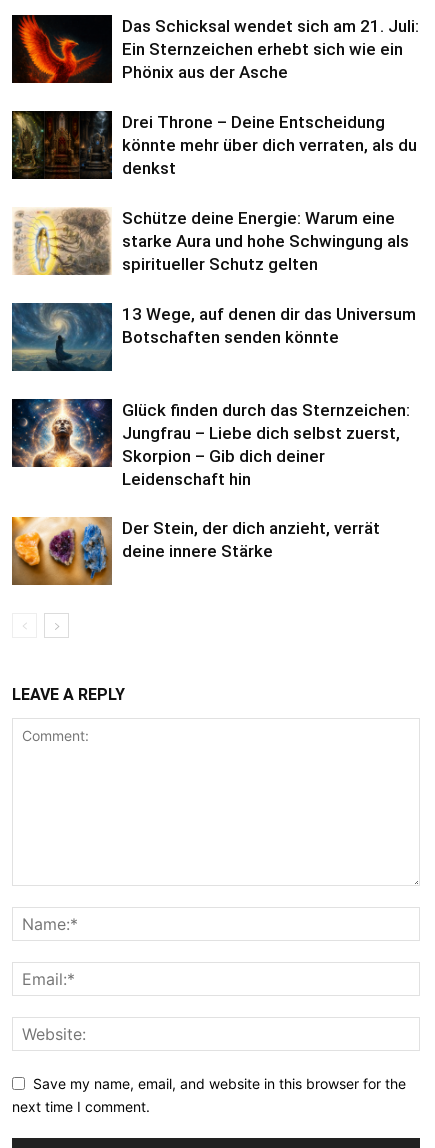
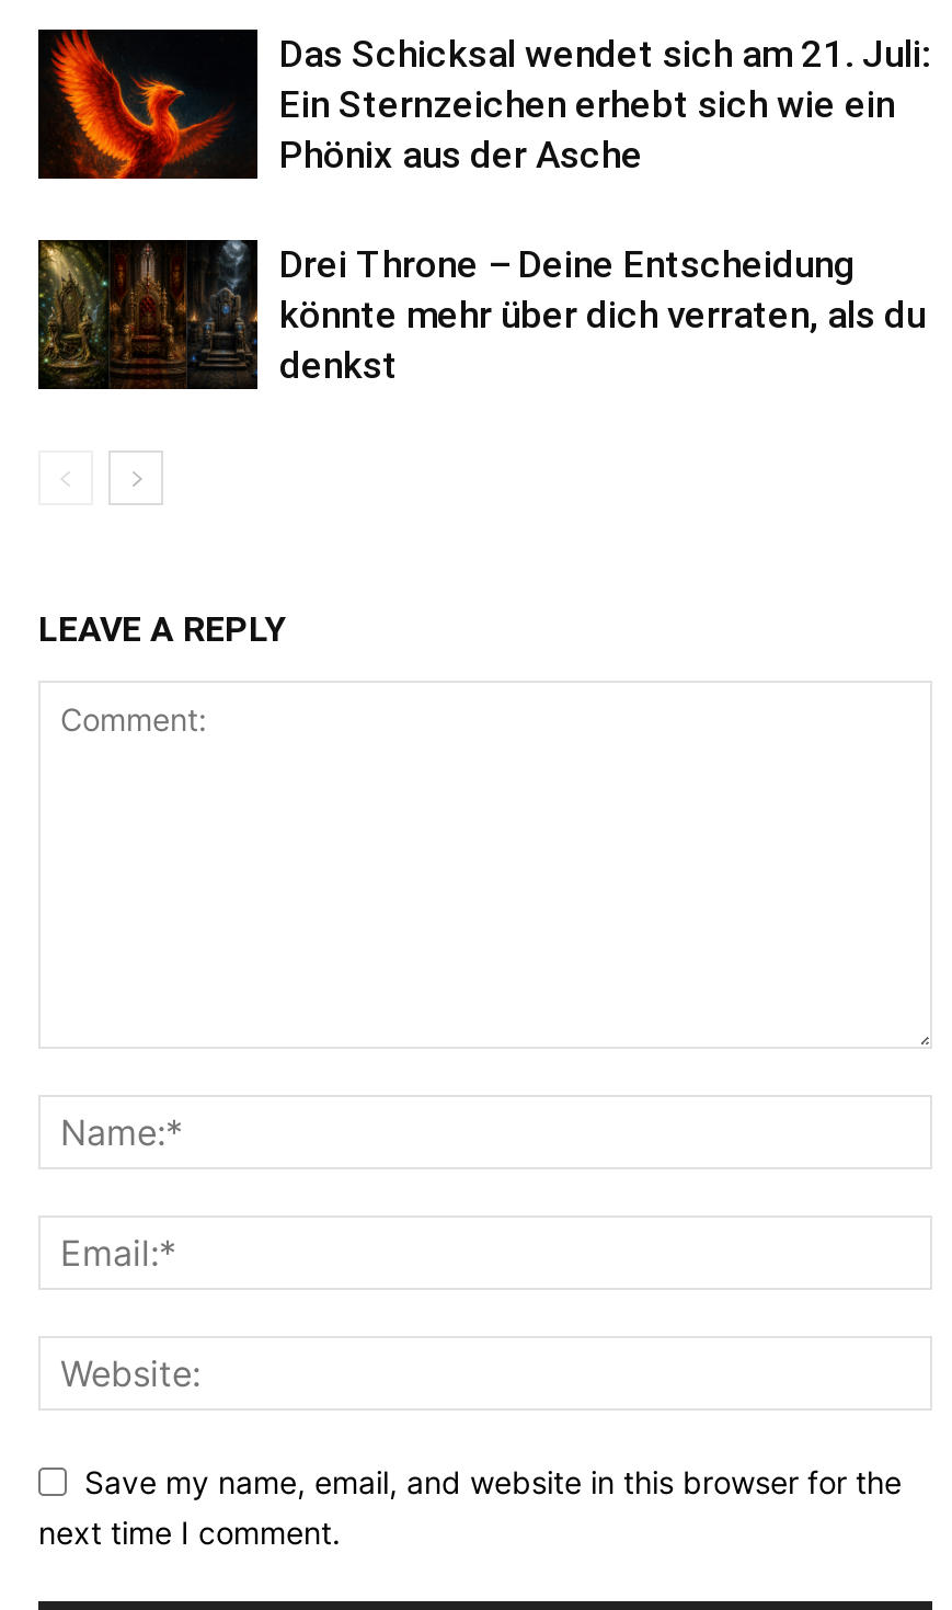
- [image]
- Schütze deine Energie: Warum eine
- starke Aura und hohe Schwingung als
- spiritueller Schutz gelten
- 13 Wege, auf denen dir das Universum
- Botschaften senden könnte

- [image]
- Glück finden durch das Sternzeichen:
- Jungfrau – Liebe dich selbst zuerst,
- Skorpion – Gib dich deiner
- Leidenschaft hin
- Der Stein, der dich anzieht, verrät
- deine innere Stärke

- [image]

- [image]
